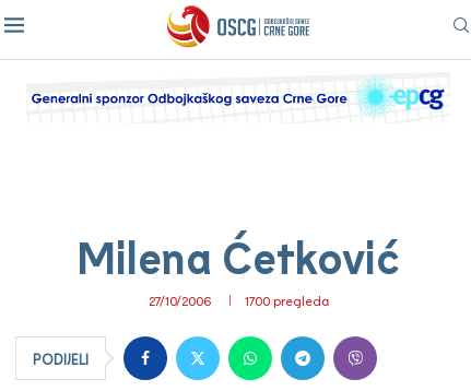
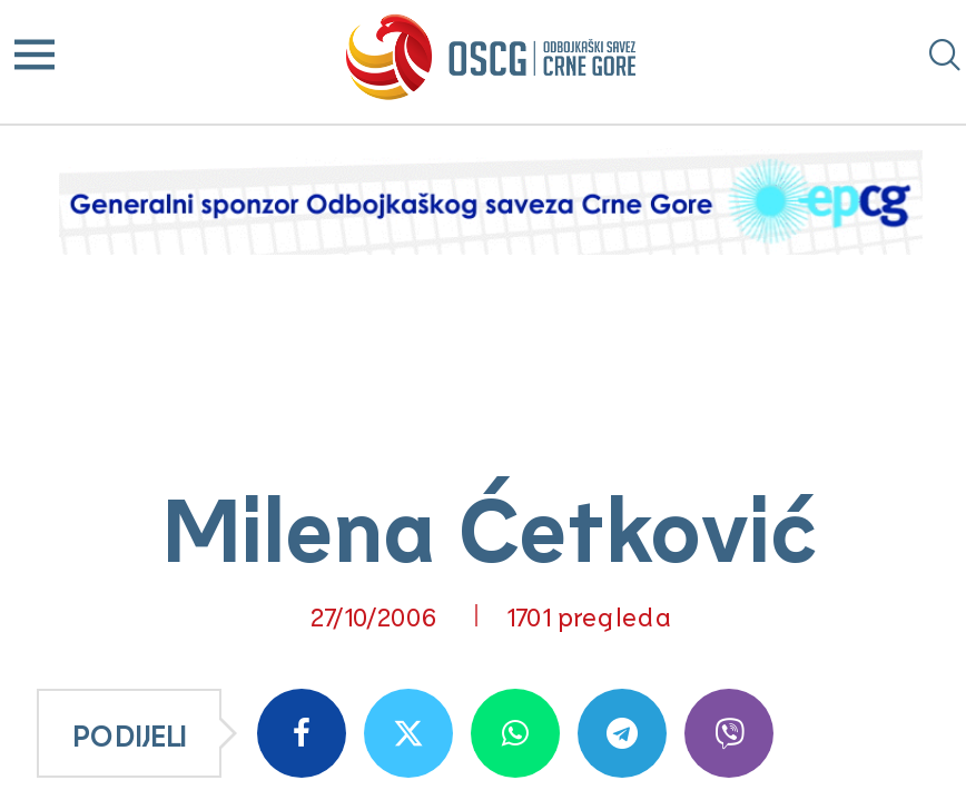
- 1700 pregleda
+ 1701 pregleda
